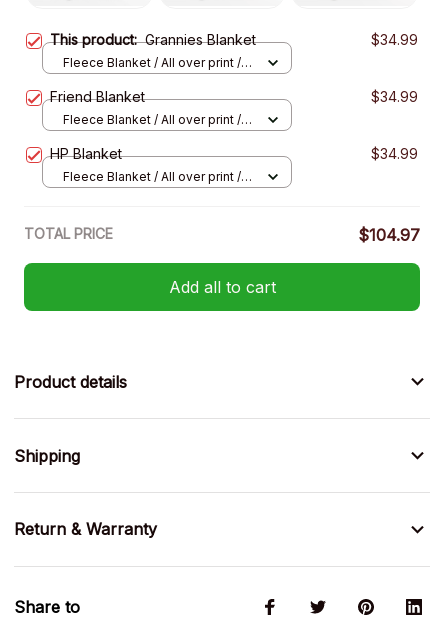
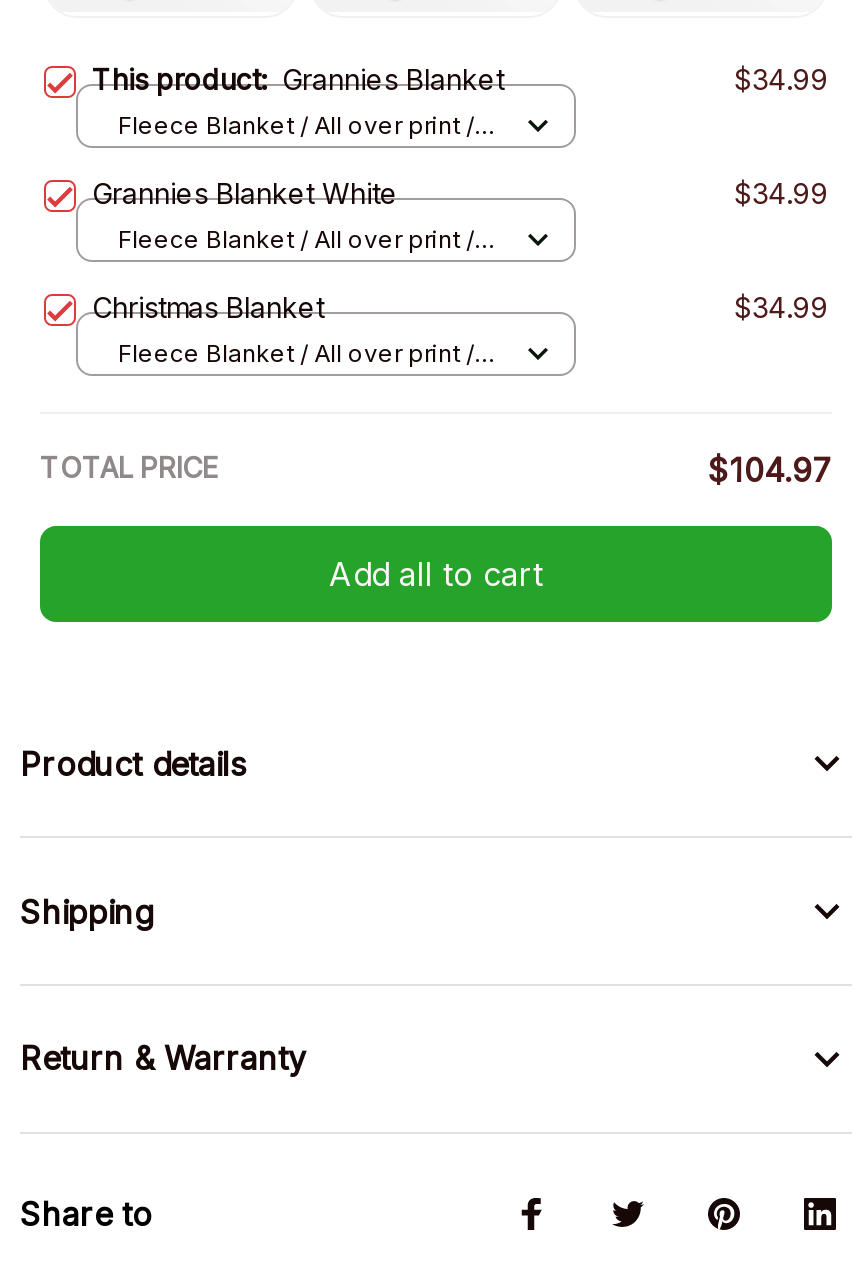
- Friend Blanket
+ Grannies Blanket White

- HP Blanket
+ Christmas Blanket
